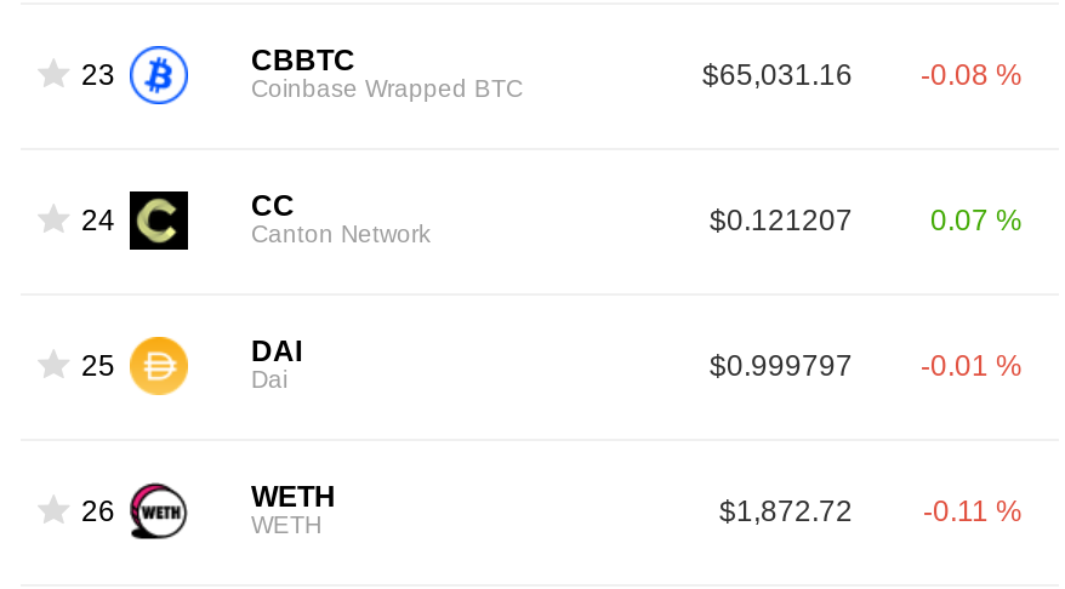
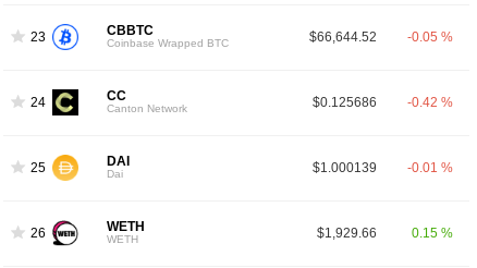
- $65,031.16
+ $66,644.52

- -0.08 %
+ -0.05 %

- $0.121207
+ $0.125686

- 0.07 %
+ -0.42 %

- $0.999797 -0.01 %
+ $1.000139 -0.01 %

- $1,872.72
+ $1,929.66

- -0.11 %
+ 0.15 %
